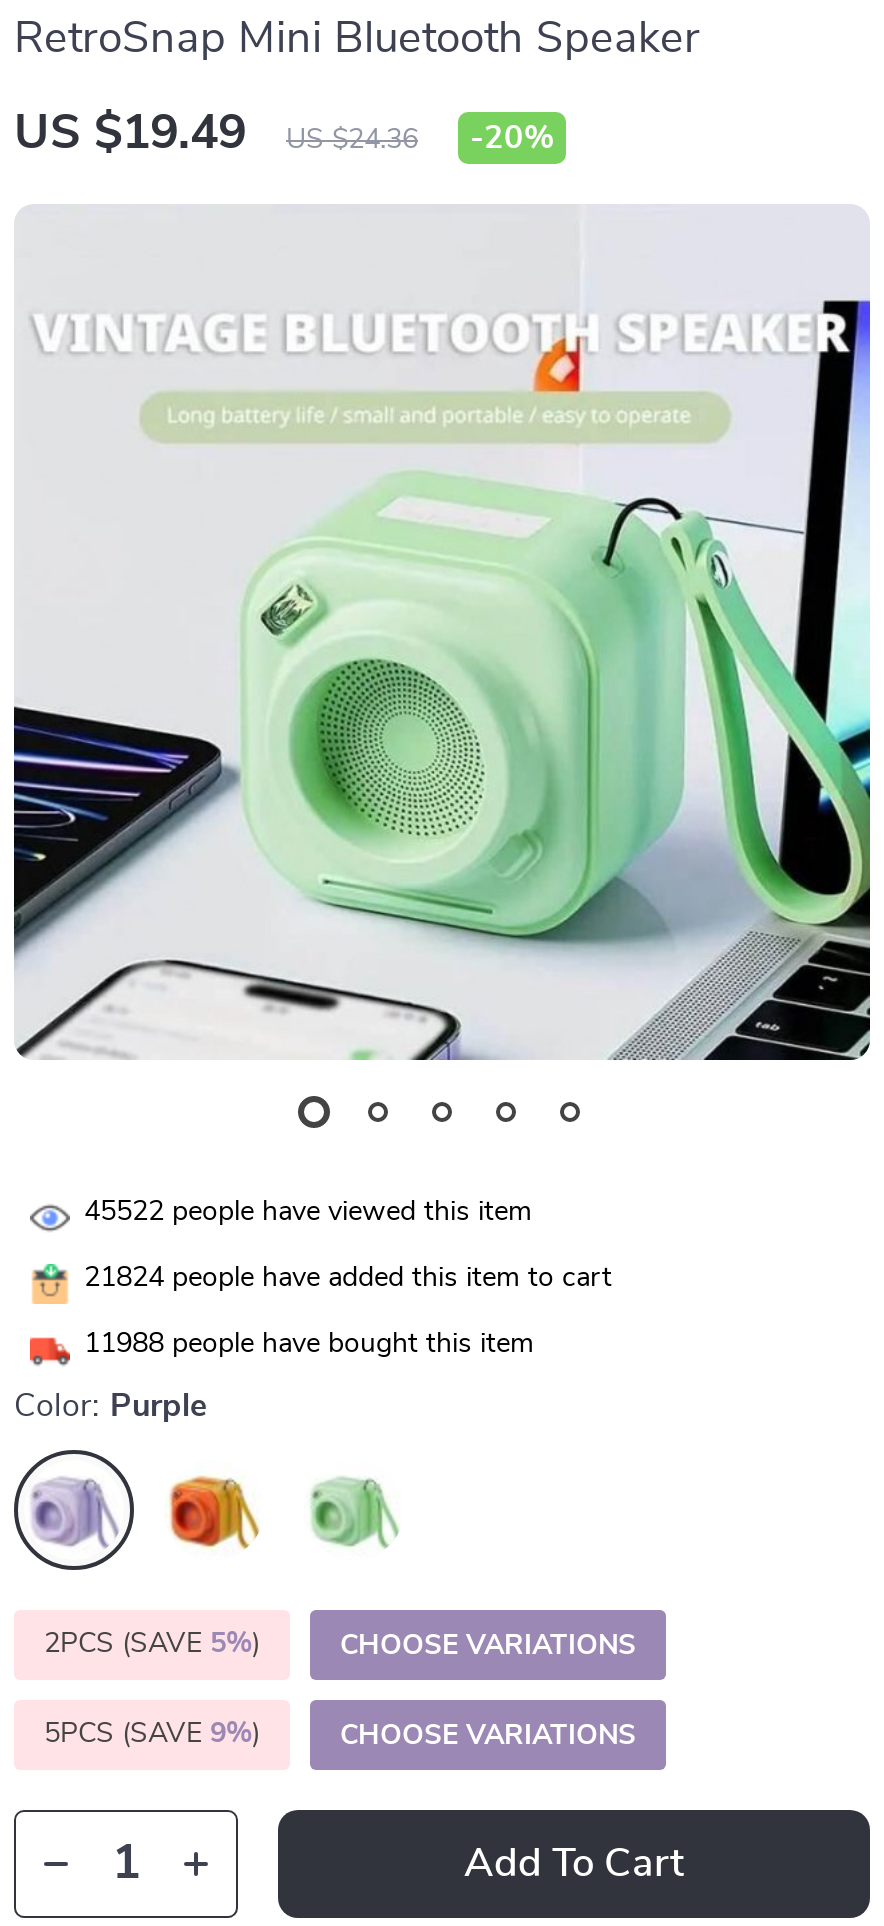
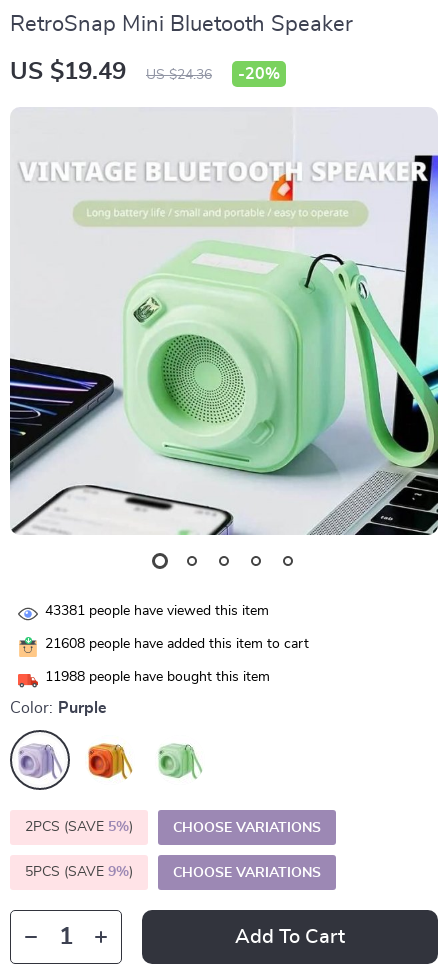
- 45522 people have viewed this item
+ 43381 people have viewed this item

- 21824 people have added this item to cart
+ 21608 people have added this item to cart
